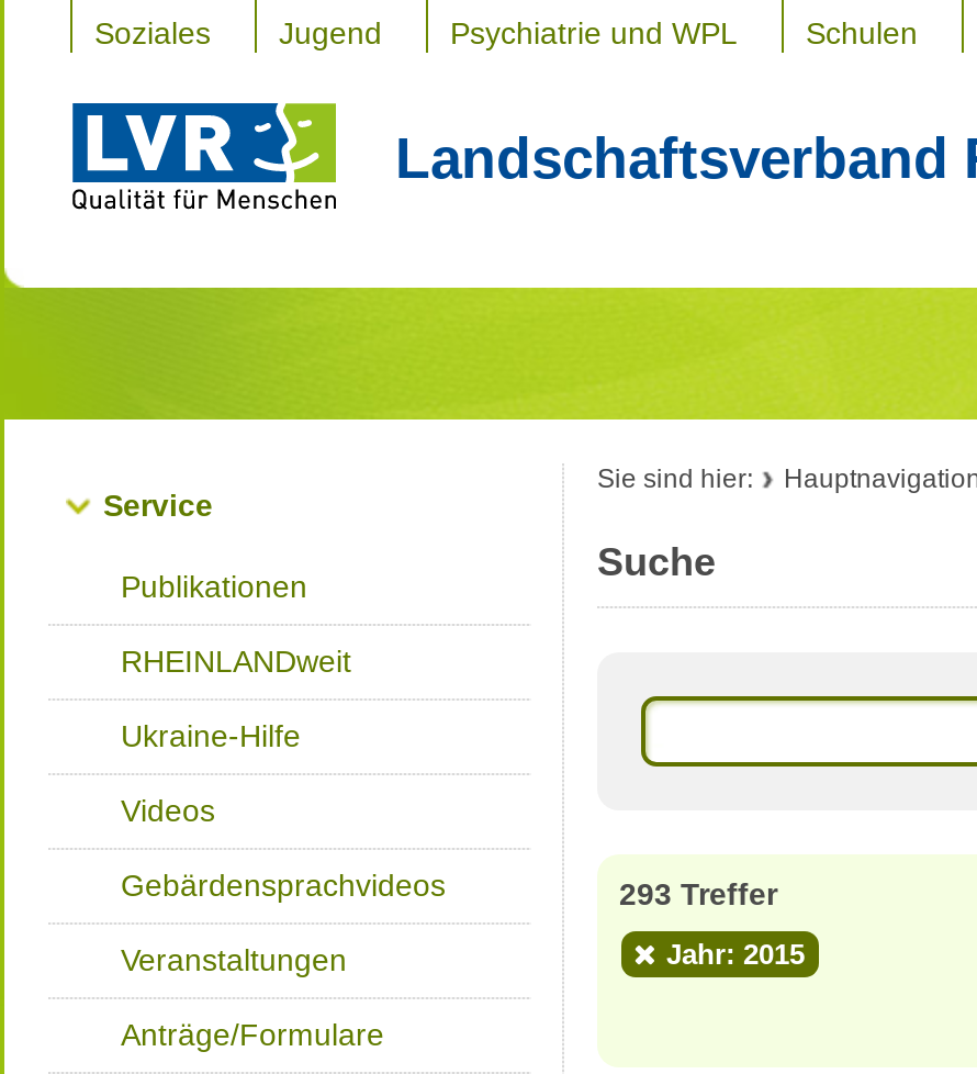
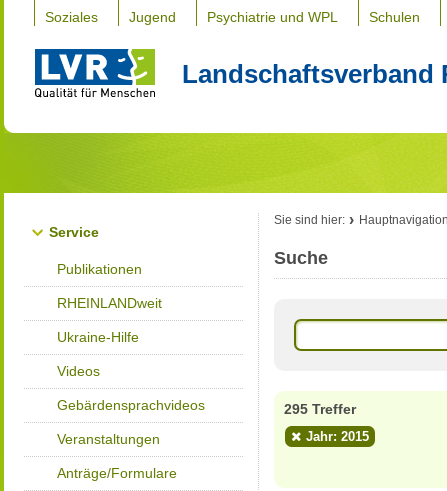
- 293 Treffer
+ 295 Treffer
